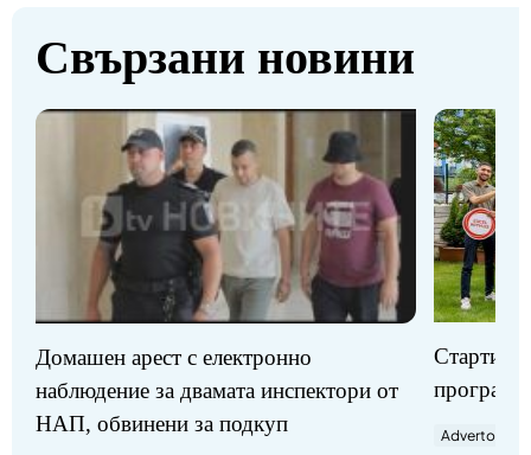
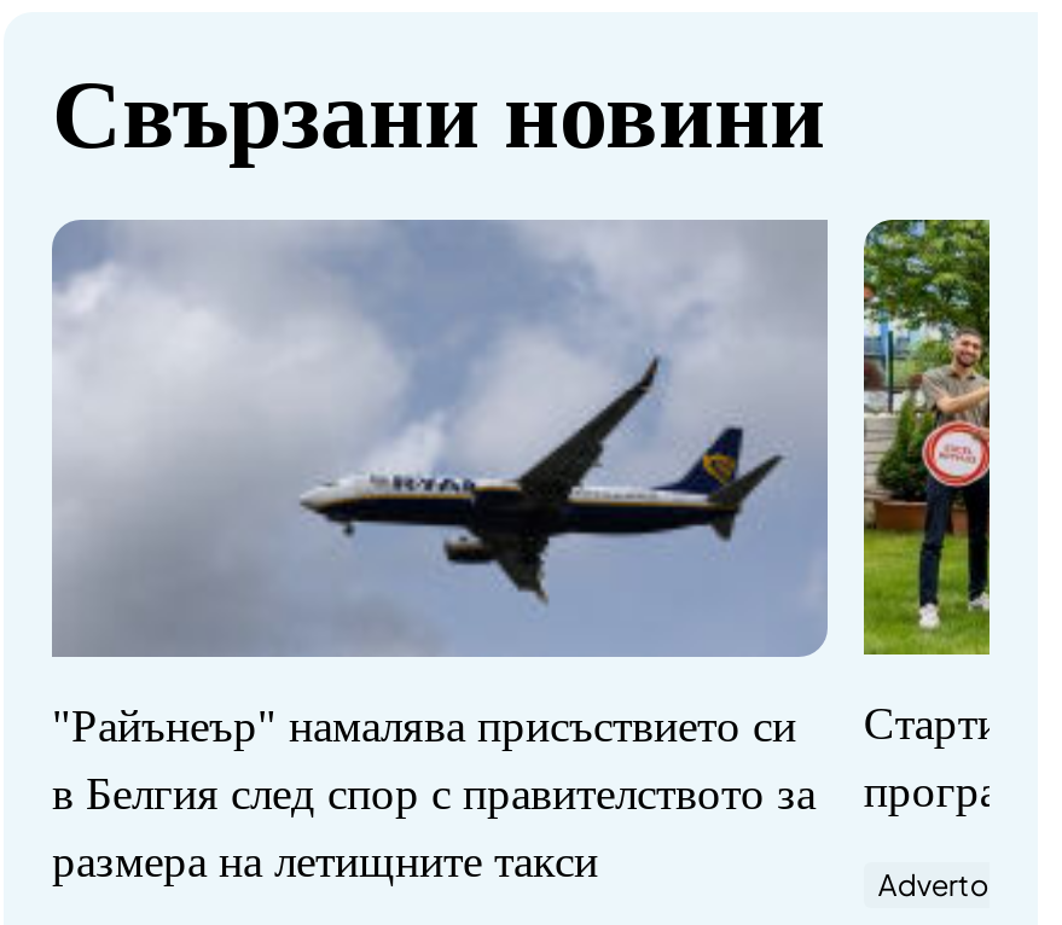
- [image]
- Домашен арест с електронно
- наблюдение за двамата инспектори от
- НАП, обвинени за подкуп
+ [image]
+ "Райънеър" намалява присъствието си
+ в Белгия след спор с правителството за
+ размера на летищните такси
